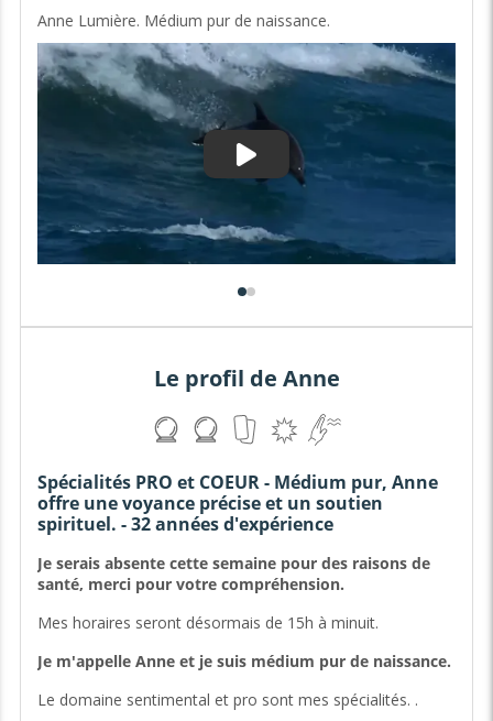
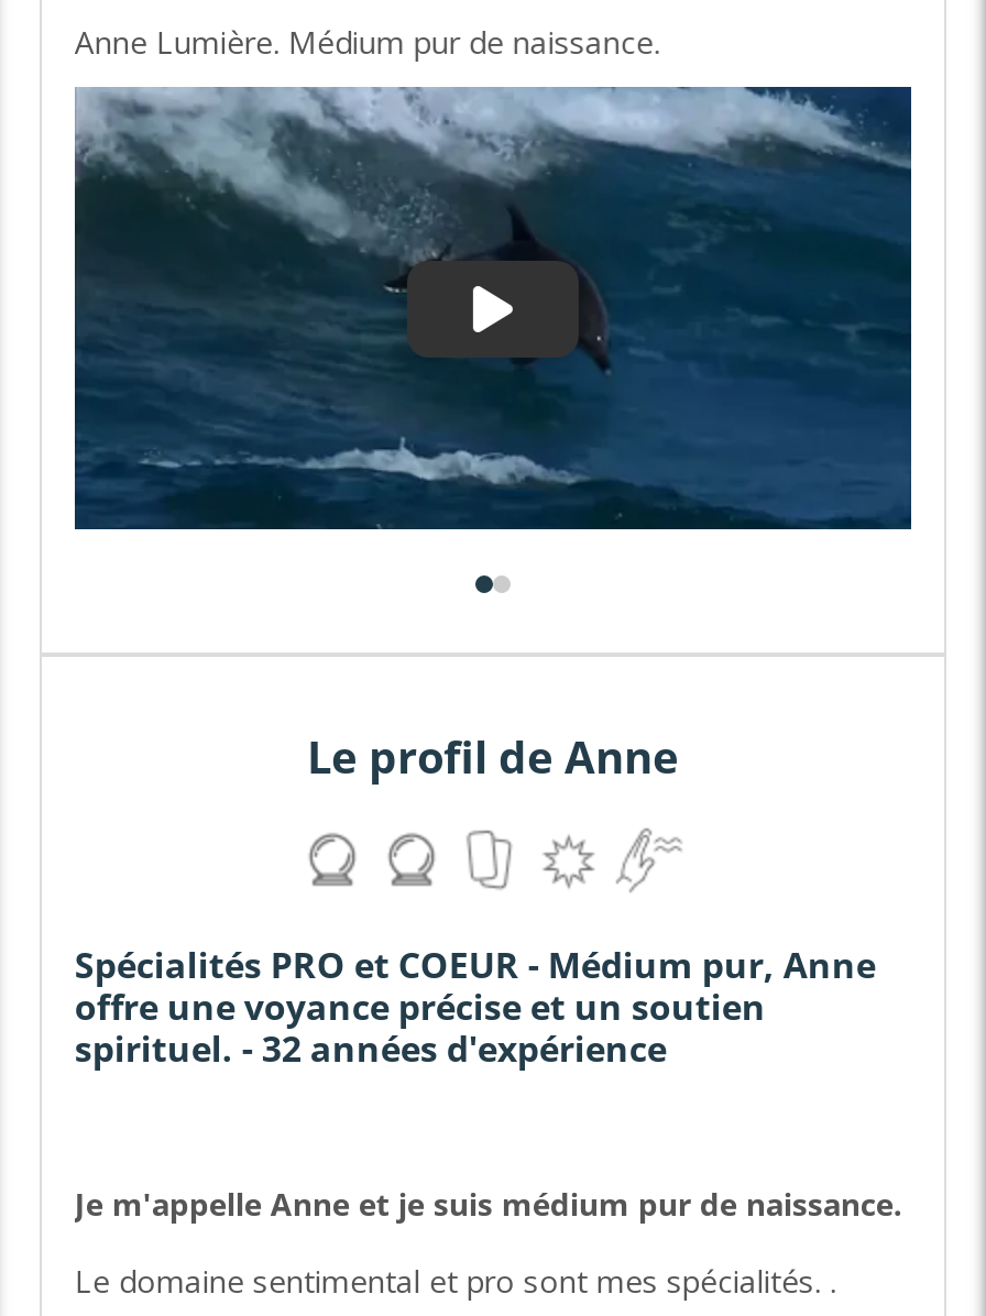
- Je serais absente cette semaine pour des raisons de
- santé, merci pour votre compréhension.
- Mes horaires seront désormais de 15h à minuit.
